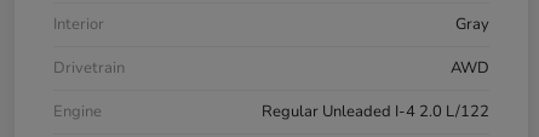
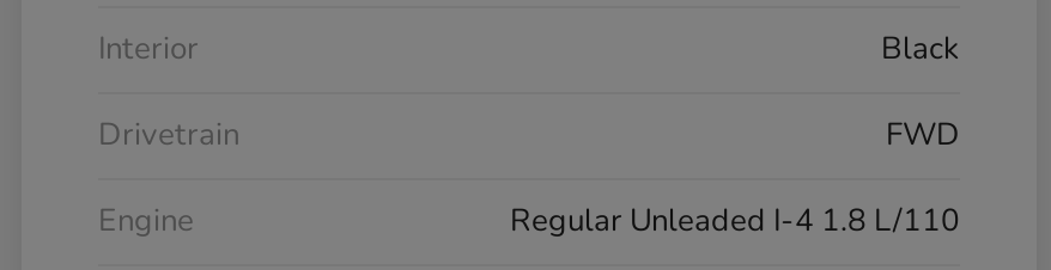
- Gray
+ Black

- AWD
+ FWD

- Regular Unleaded I-4 2.0 L/122
+ Regular Unleaded I-4 1.8 L/110
